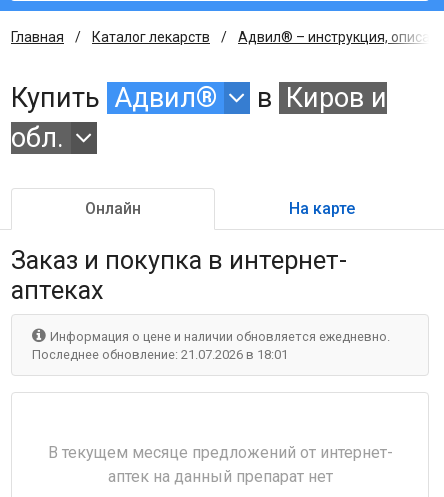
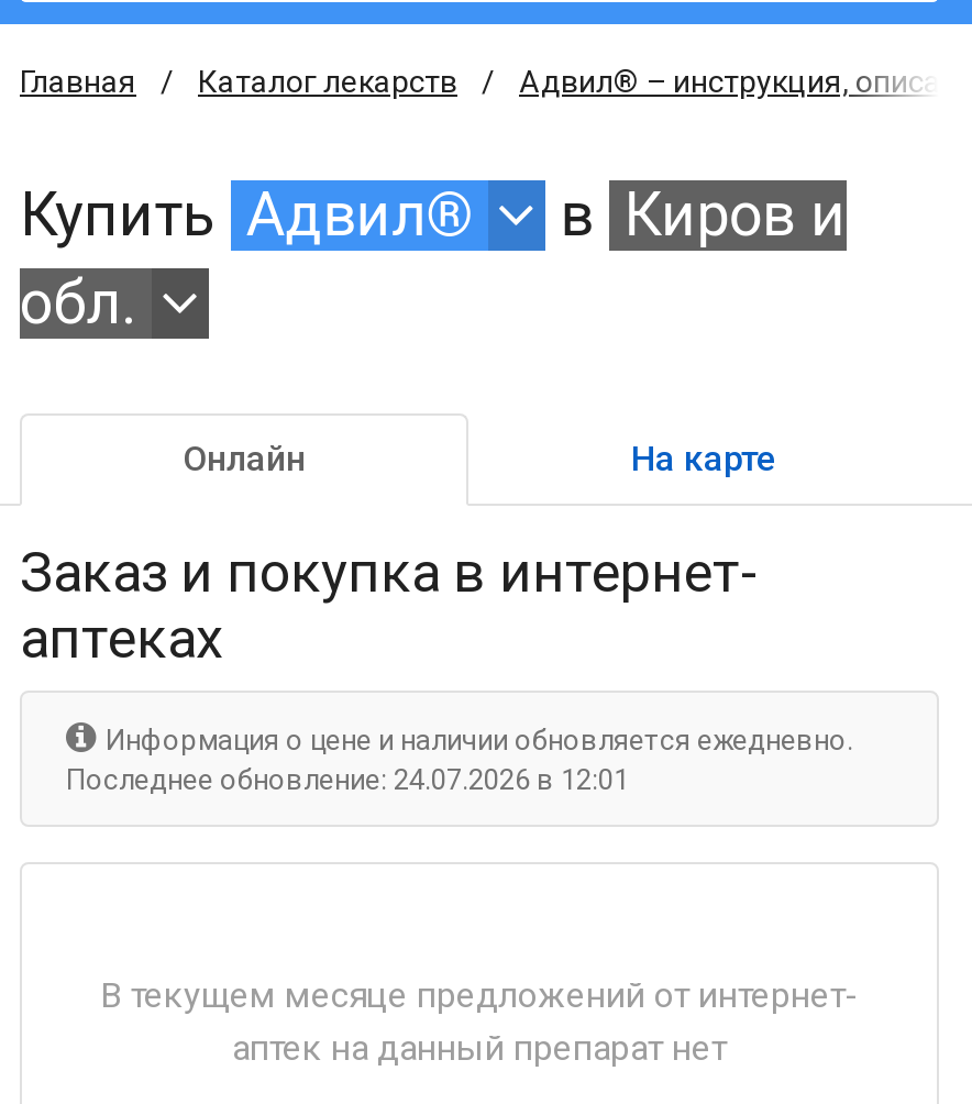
- Последнее обновление: 21.07.2026 в 18:01
+ Последнее обновление: 24.07.2026 в 12:01
